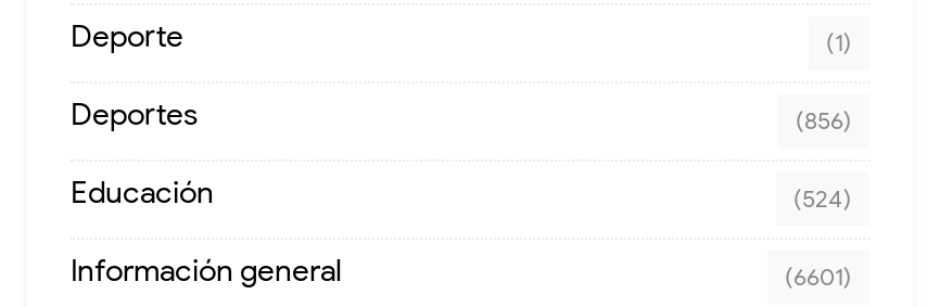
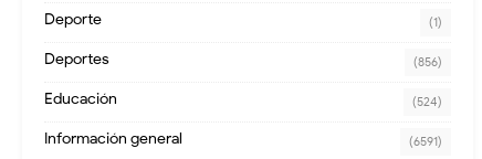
- (6601)
+ (6591)
